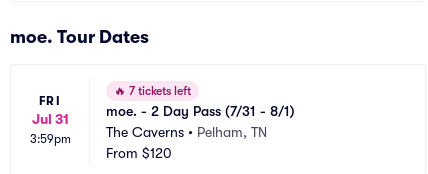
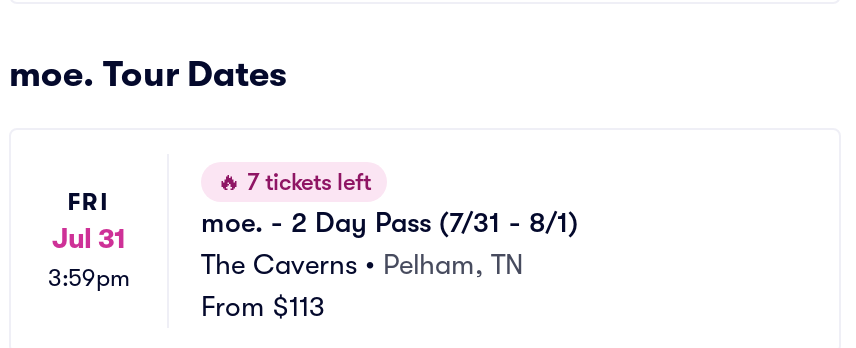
- From $120
+ From $113
